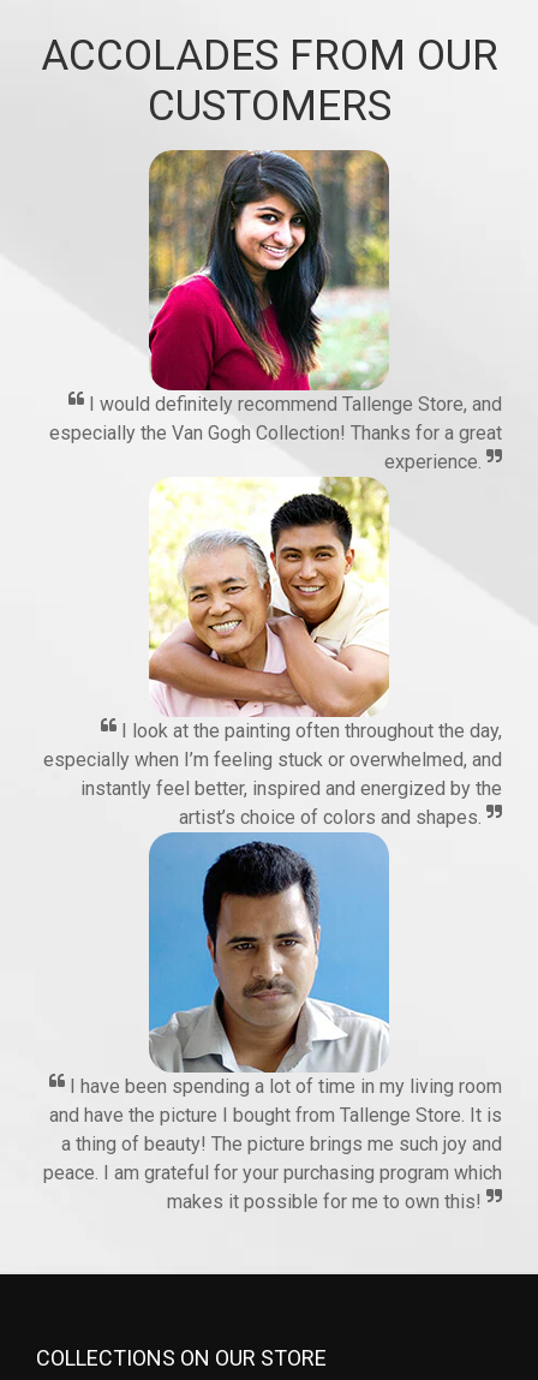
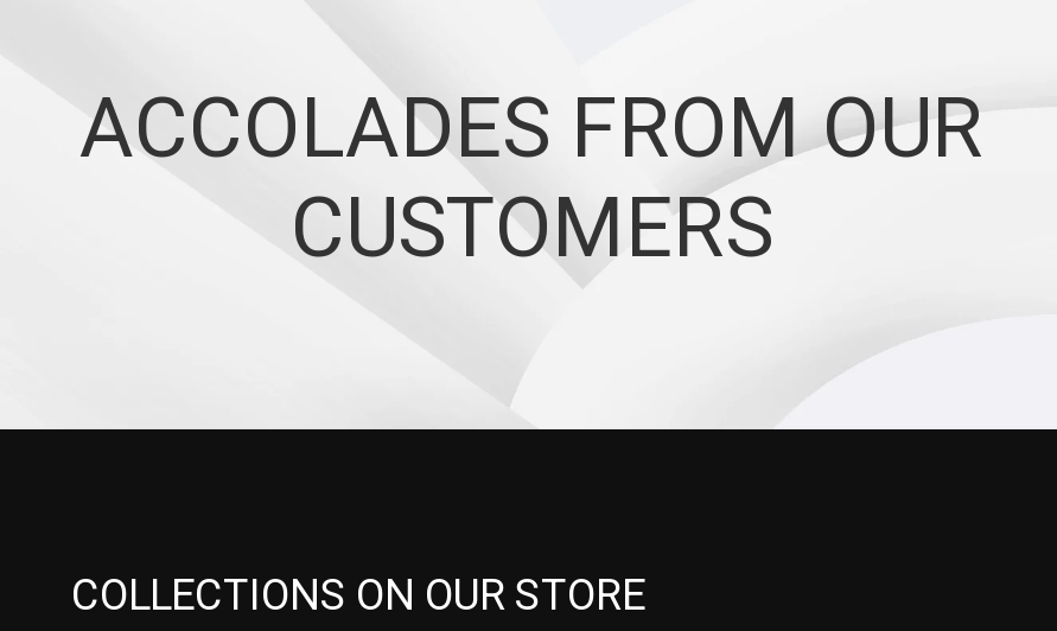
- [image]
- I would definitely recommend Tallenge Store, and
- especially the Van Gogh Collection! Thanks for a great
- experience.

- [image]
- I look at the painting often throughout the day,
- especially when I’m feeling stuck or overwhelmed, and
- instantly feel better, inspired and energized by the
- artist’s choice of colors and shapes.

- [image]
- I have been spending a lot of time in my living room
- and have the picture I bought from Tallenge Store. It is
- a thing of beauty! The picture brings me such joy and
- peace. I am grateful for your purchasing program which
- makes it possible for me to own this!
